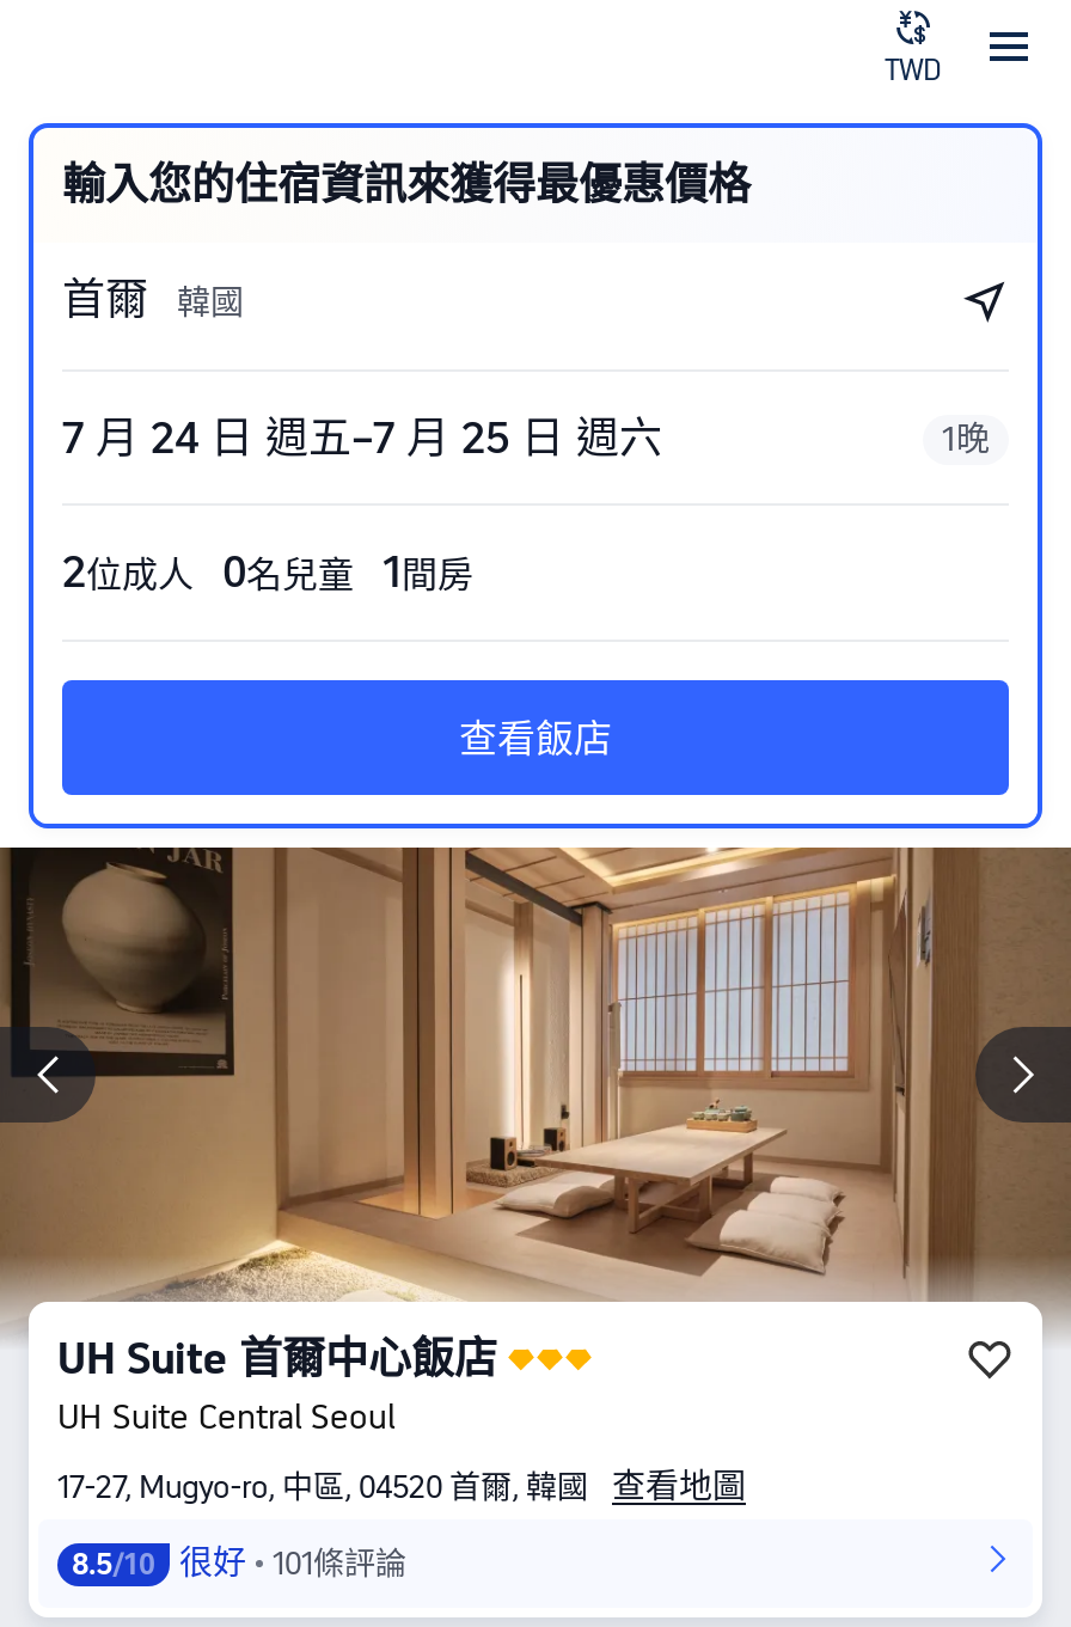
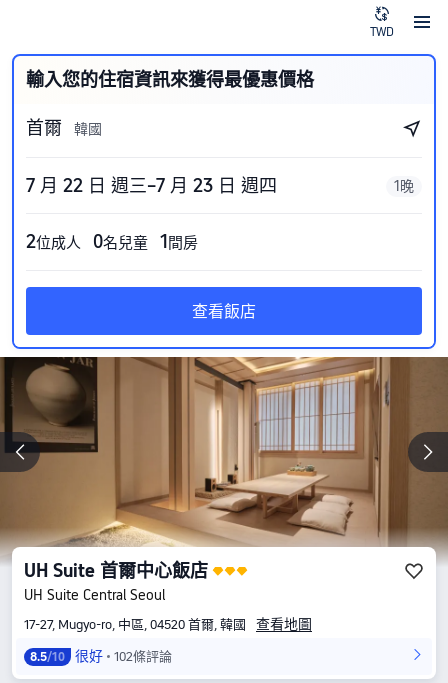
- 7 月 24 日 週五–7 月 25 日 週六
+ 7 月 22 日 週三–7 月 23 日 週四

- 8.5/10 很好 101條評論
+ 8.5/10 很好 102條評論
